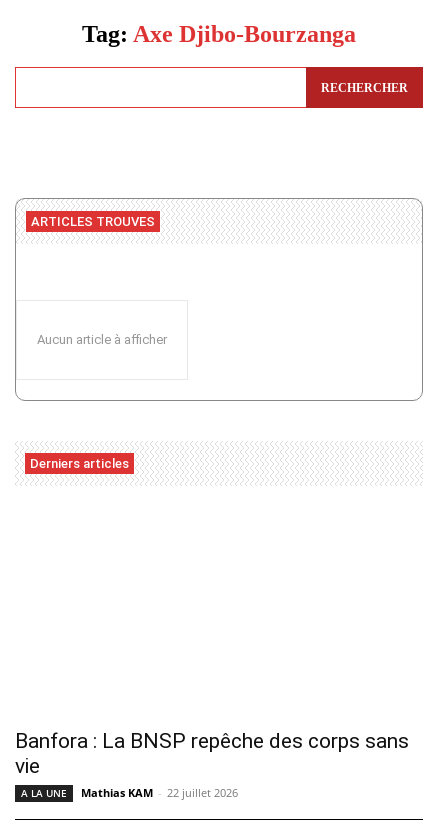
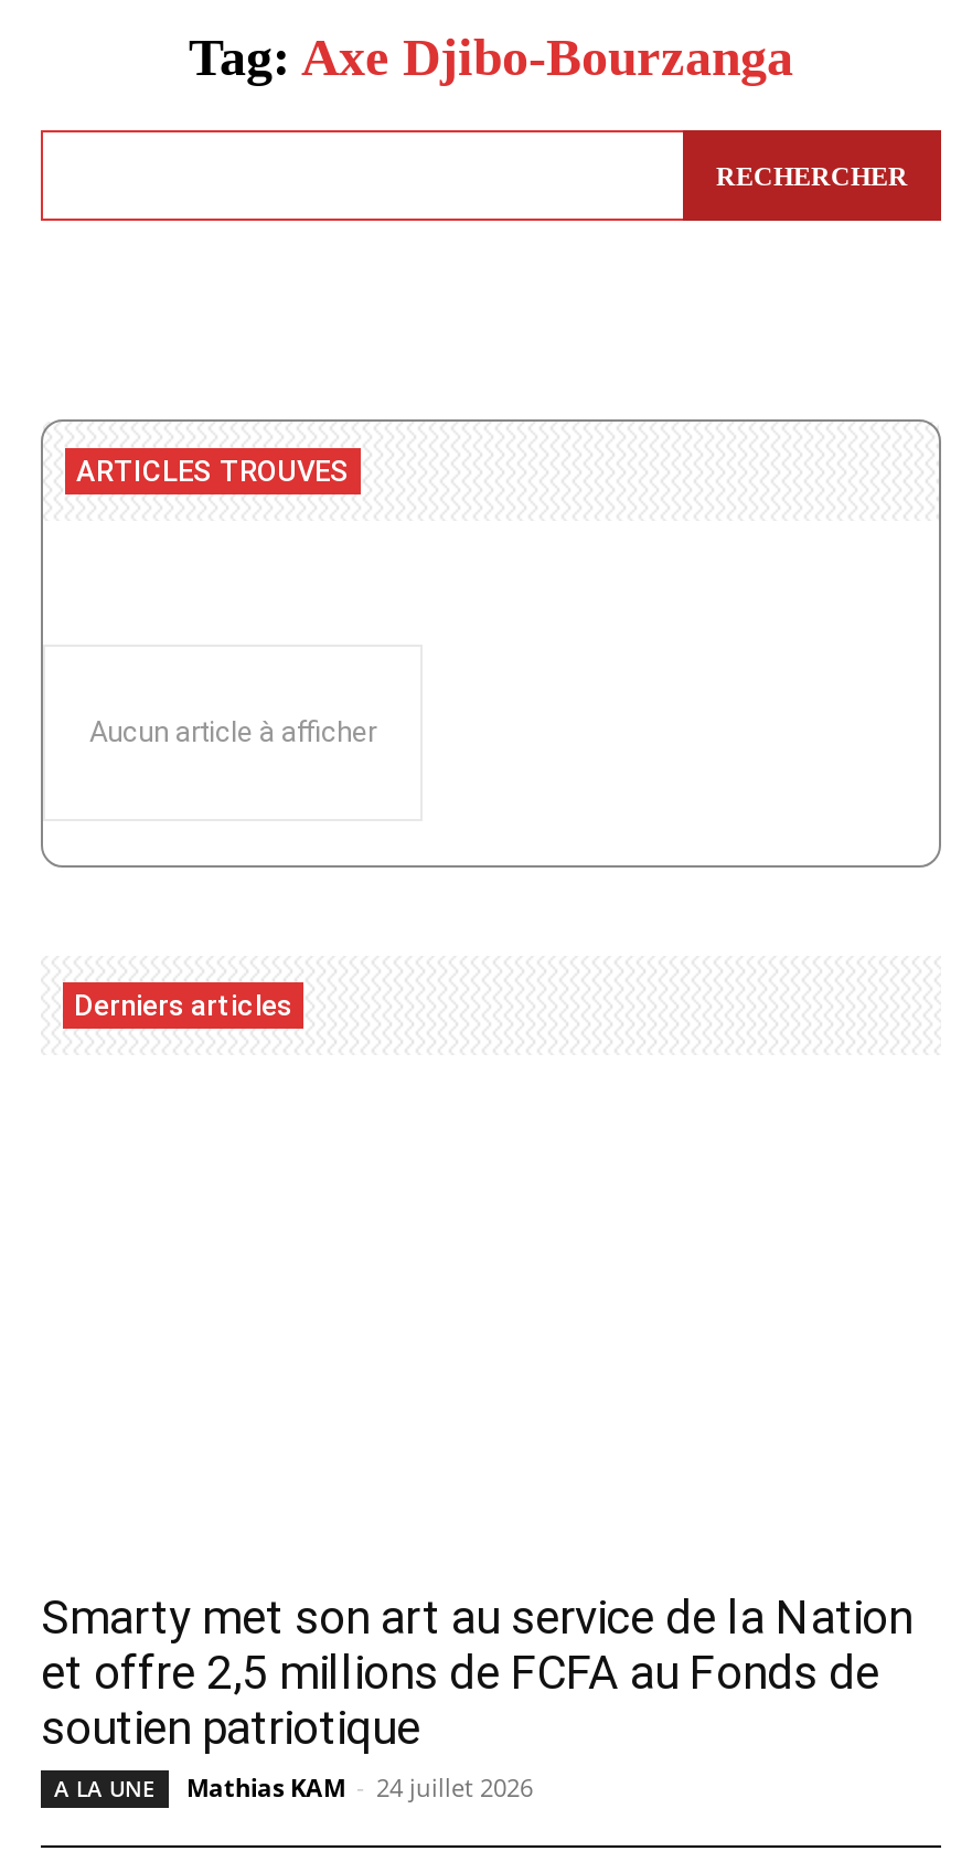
- Banfora : La BNSP repêche des corps sans
- vie
+ Smarty met son art au service de la Nation
+ et offre 2,5 millions de FCFA au Fonds de
+ soutien patriotique

- Mathias KAM - 22 juillet 2026
+ Mathias KAM - 24 juillet 2026
